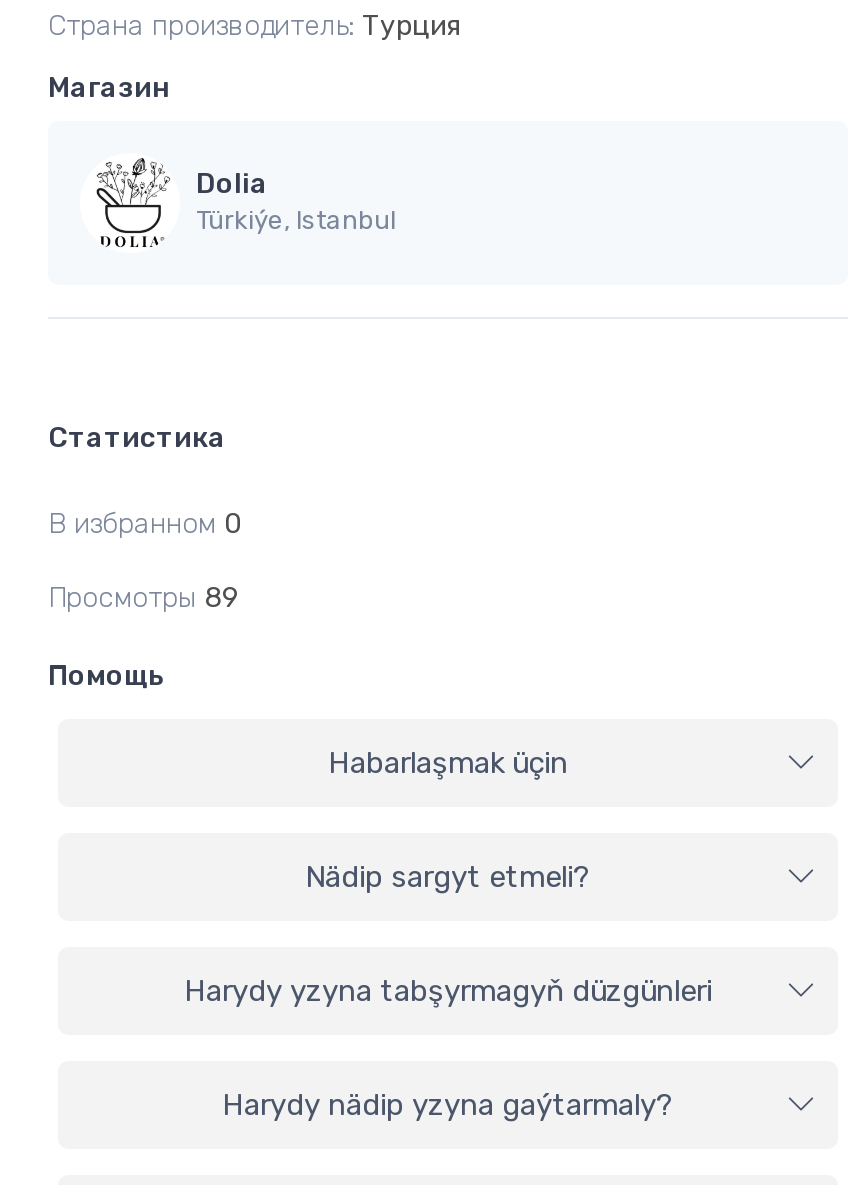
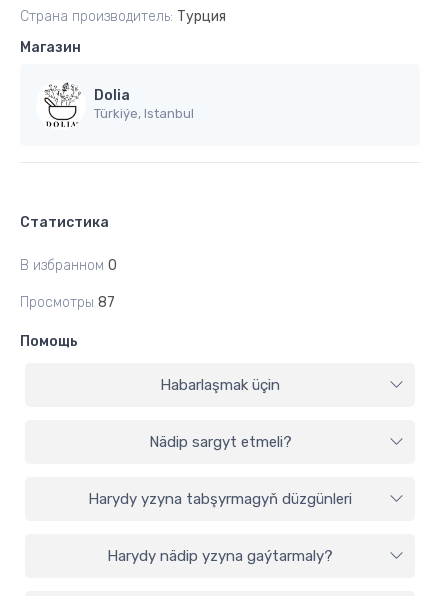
- Просмотры 89
+ Просмотры 87
